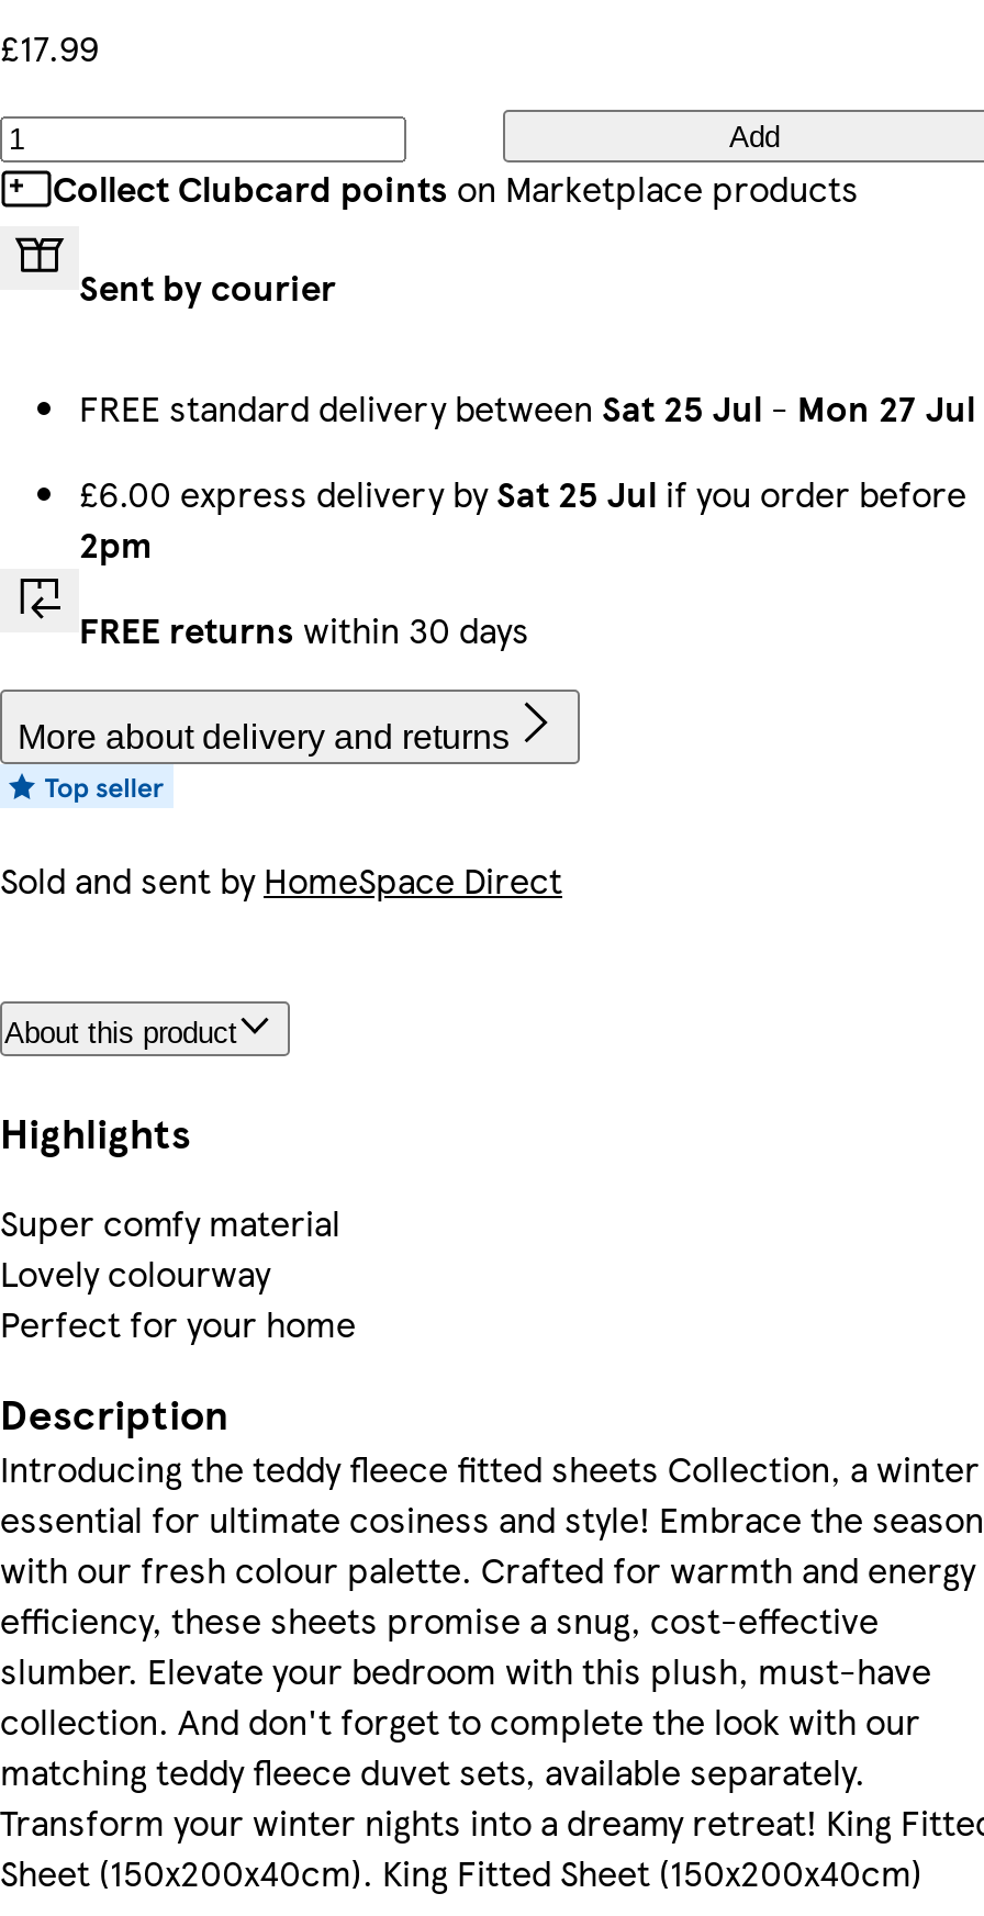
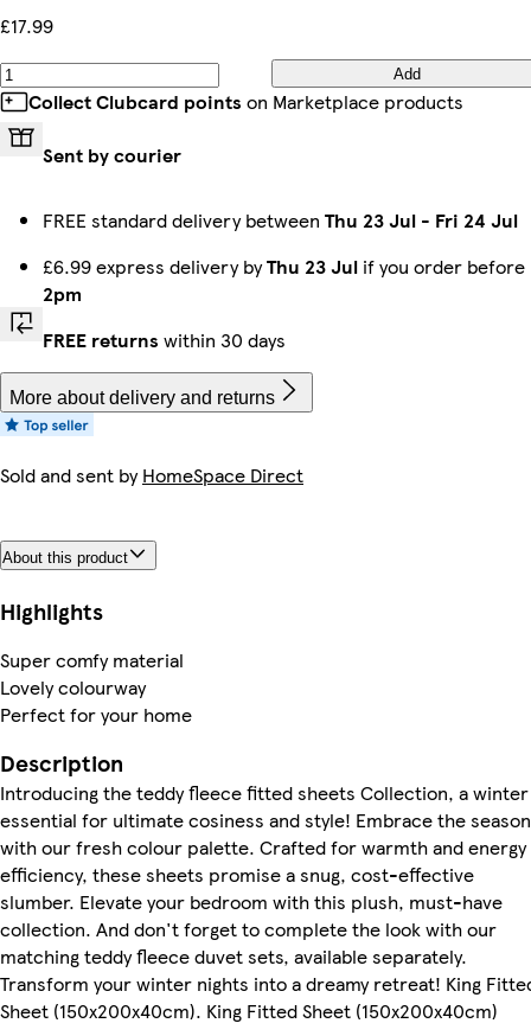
- FREE standard delivery between Sat 25 Jul - Mon 27 Jul
+ FREE standard delivery between Thu 23 Jul - Fri 24 Jul

- £6.00 express delivery by Sat 25 Jul if you order before
+ £6.99 express delivery by Thu 23 Jul if you order before
